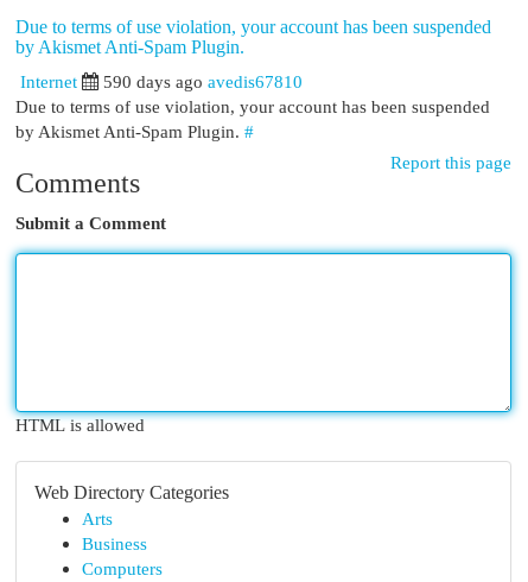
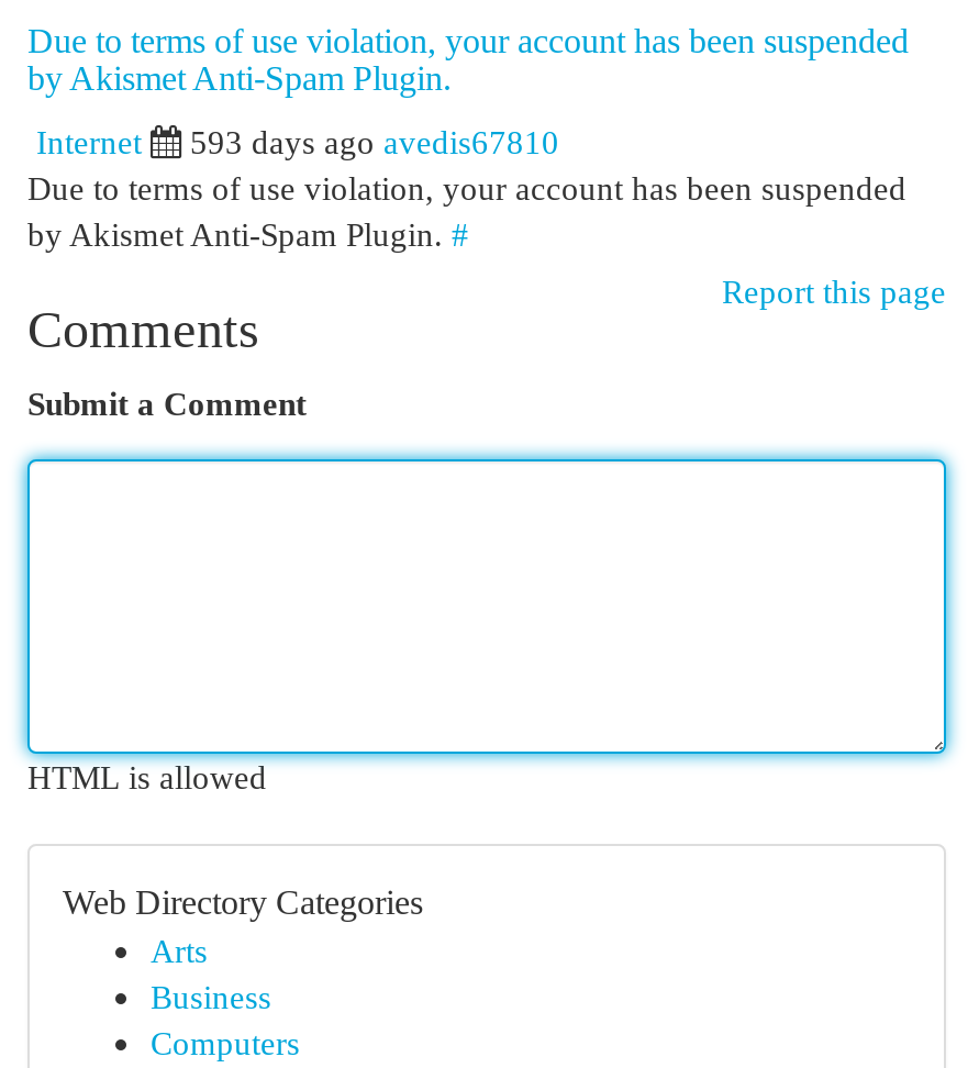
- 590 days ago avedis67810
+ 593 days ago avedis67810
